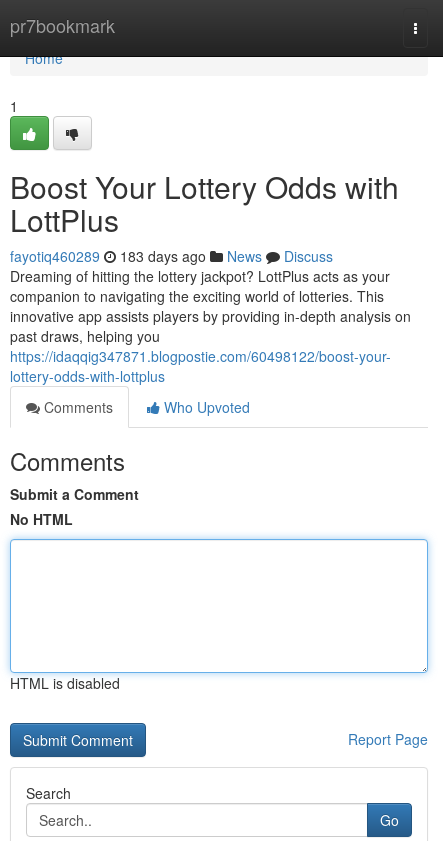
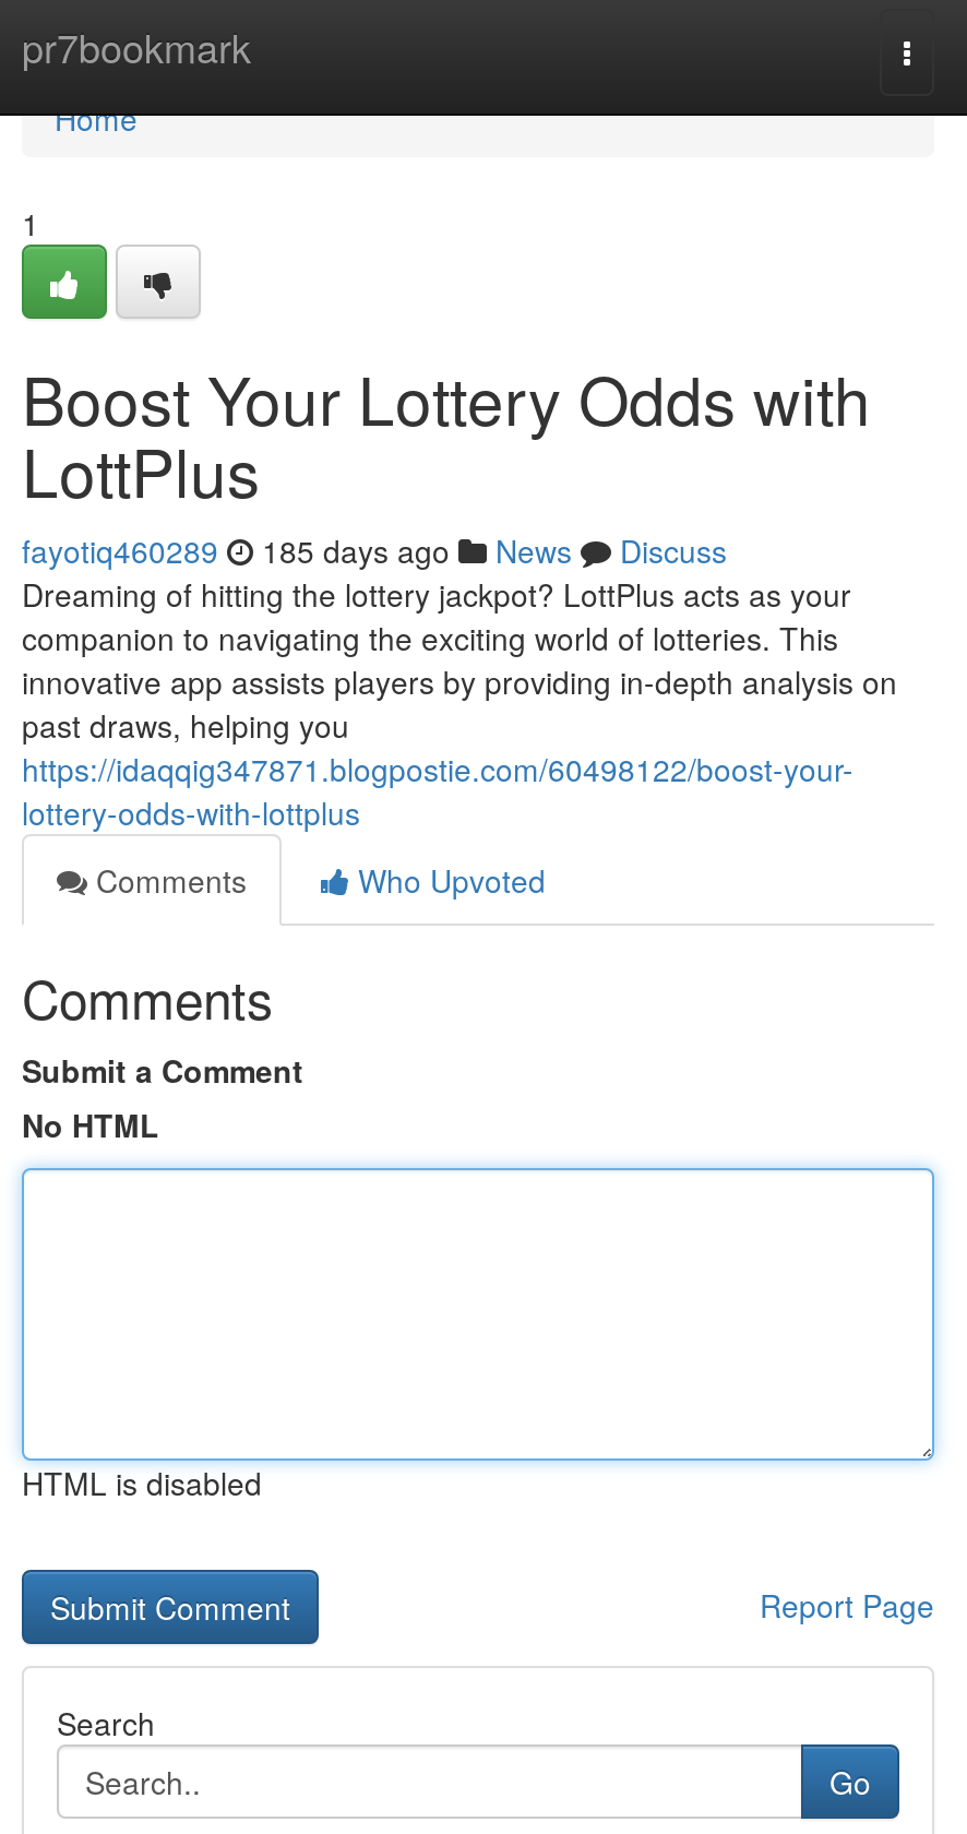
- fayotiq460289 183 days ago News Discuss
+ fayotiq460289 185 days ago News Discuss
